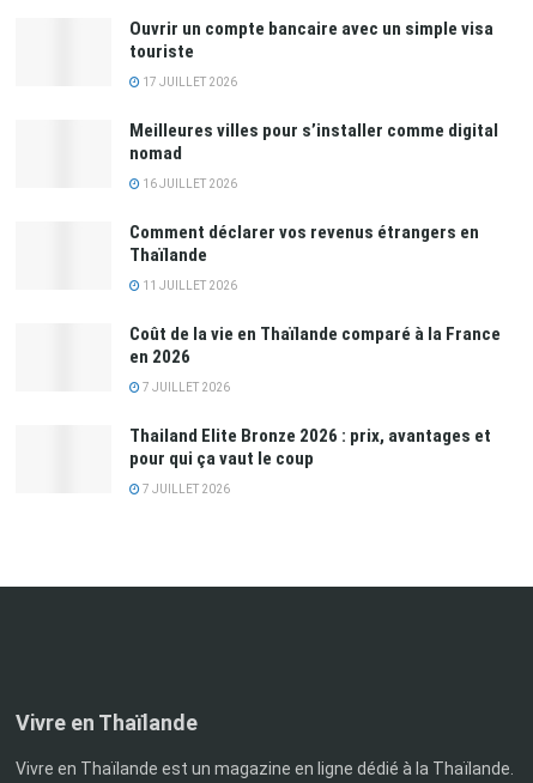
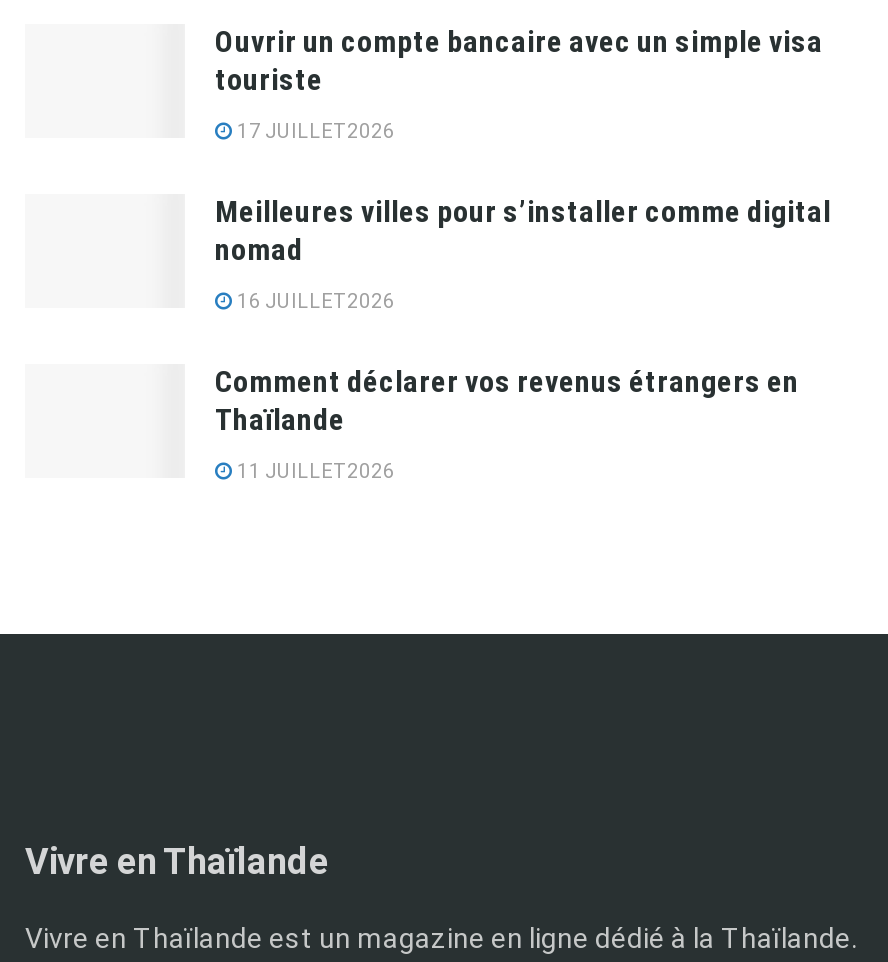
- Coût de la vie en Thaïlande comparé à la France
- en 2026
- 7 JUILLET 2026
- Thailand Elite Bronze 2026 : prix, avantages et
- pour qui ça vaut le coup
- 7 JUILLET 2026
